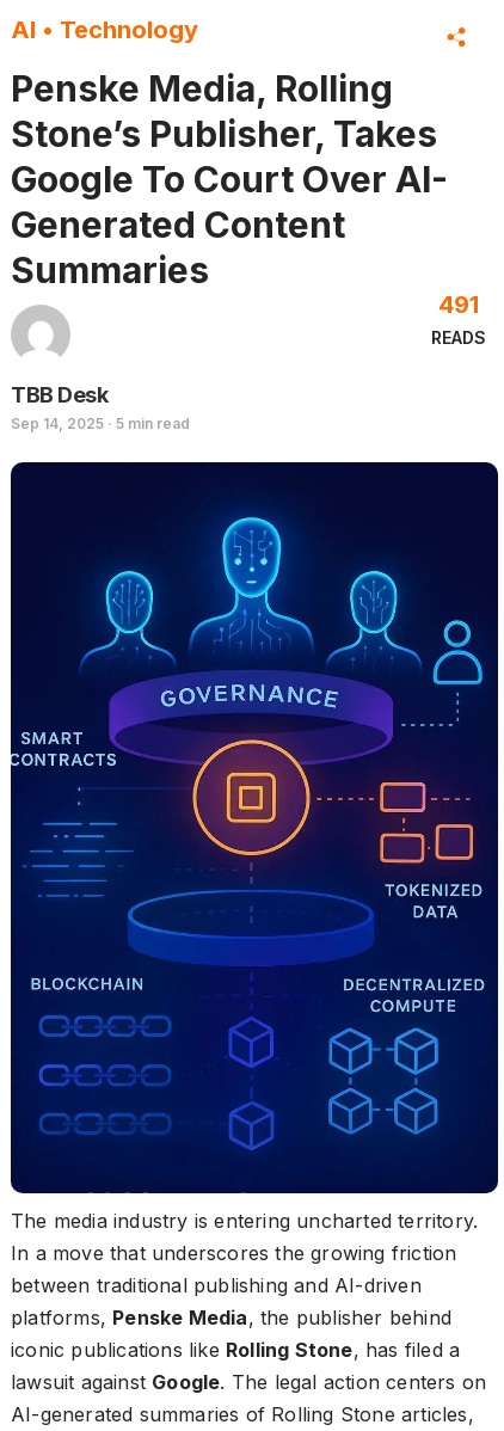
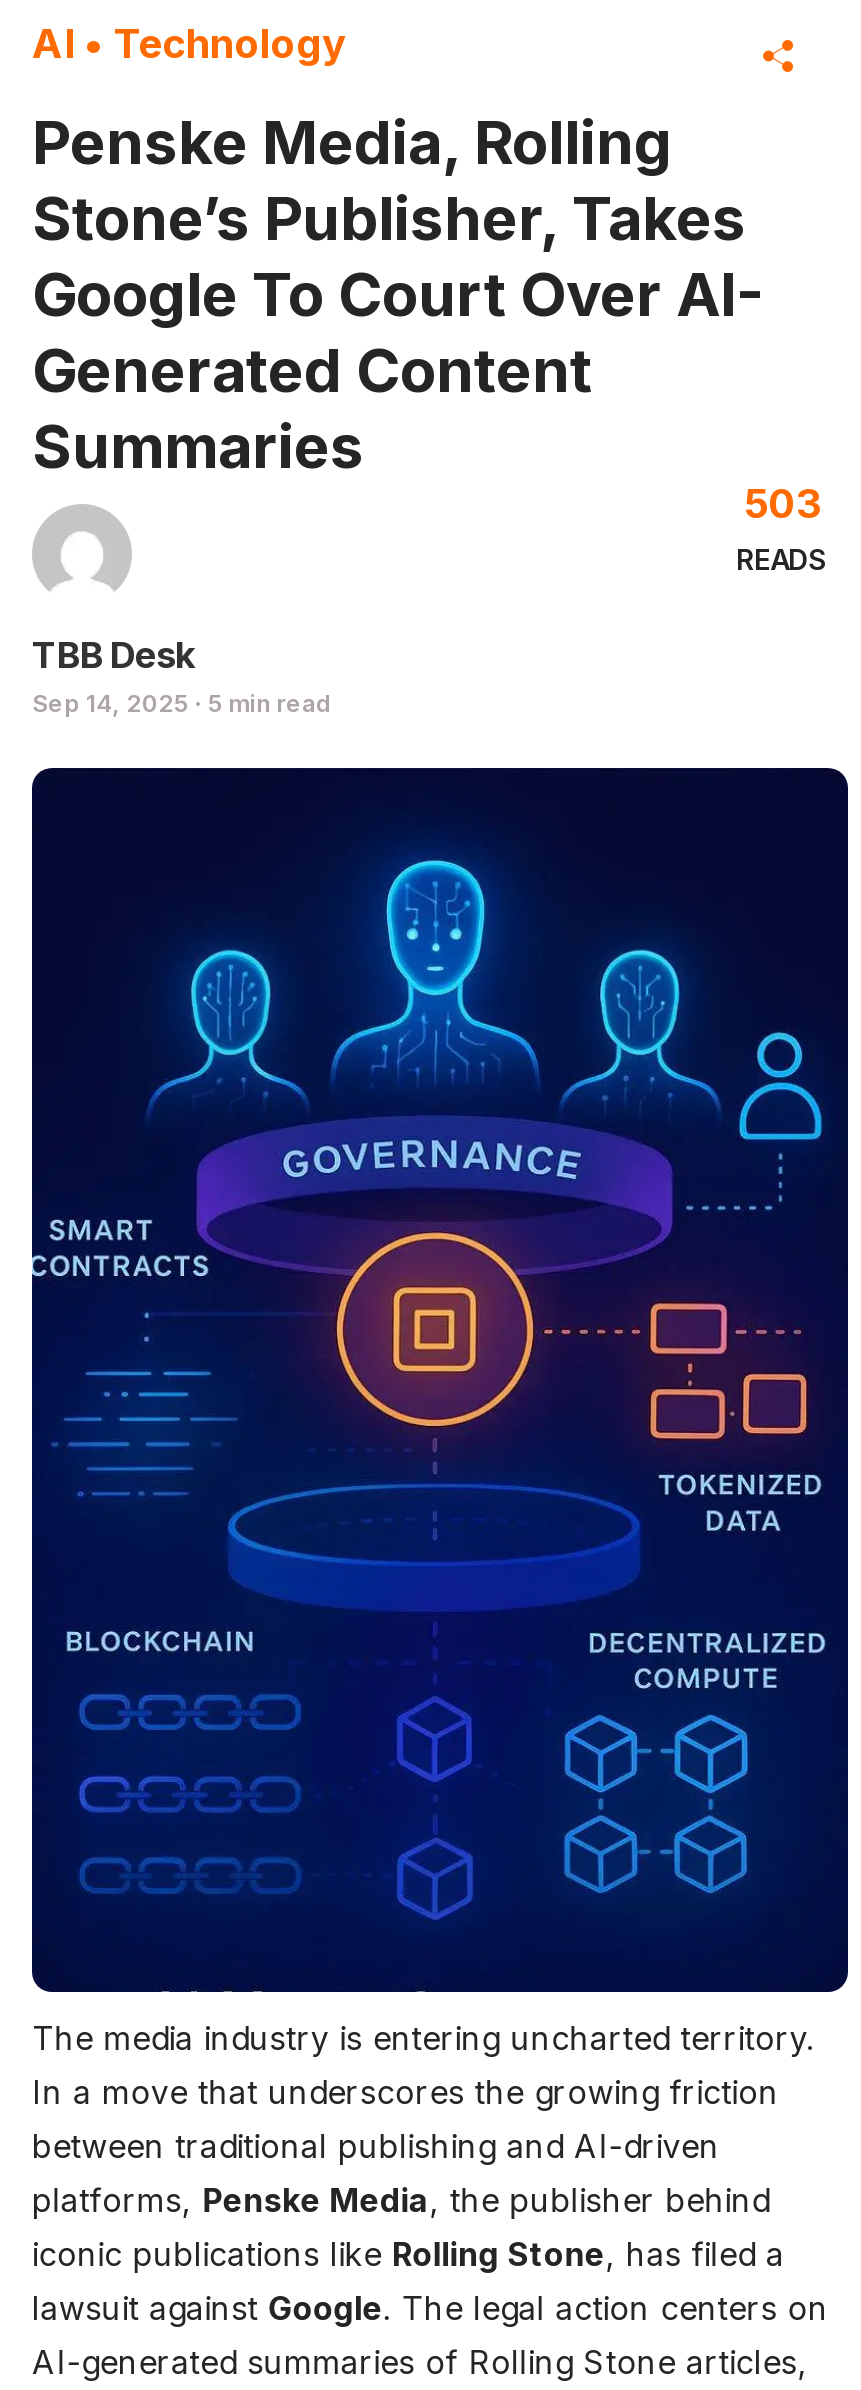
- 491
+ 503
